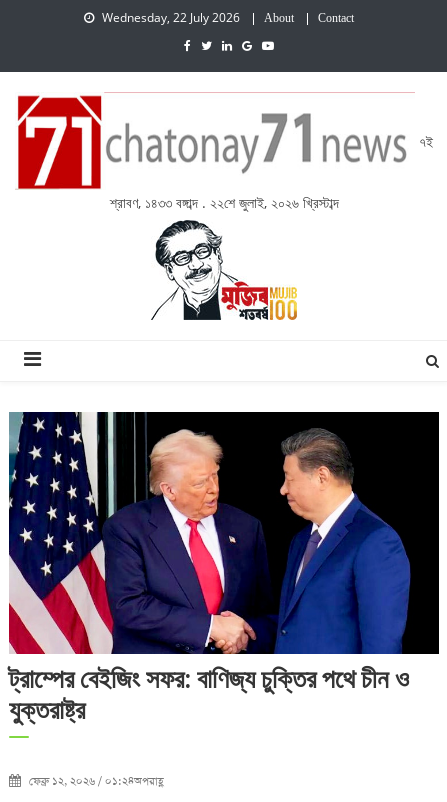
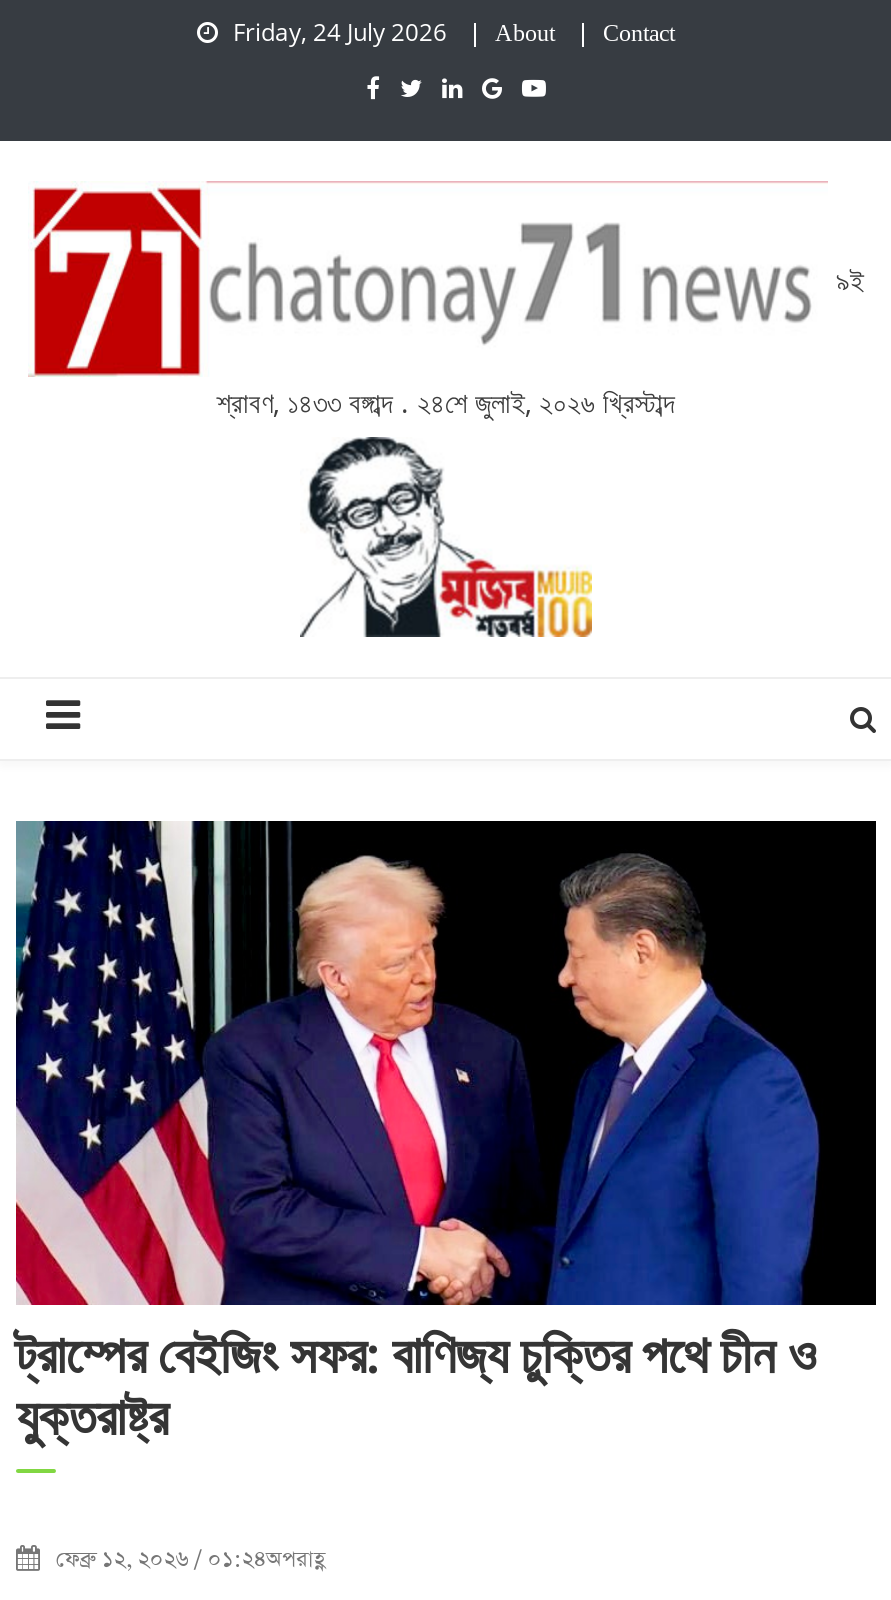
- Wednesday, 22 July 2026
+ Friday, 24 July 2026

- ৭ই
+ ৯ই

- শ্রাবণ, ১৪৩৩ বঙ্গাব্দ . ২২শে জুলাই, ২০২৬ খ্রিস্টাব্দ
+ শ্রাবণ, ১৪৩৩ বঙ্গাব্দ . ২৪শে জুলাই, ২০২৬ খ্রিস্টাব্দ
